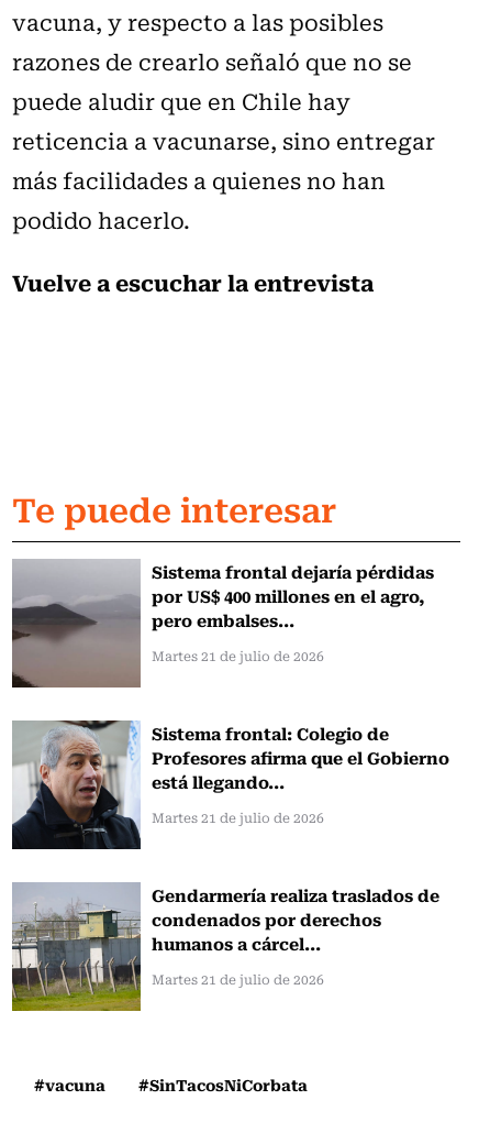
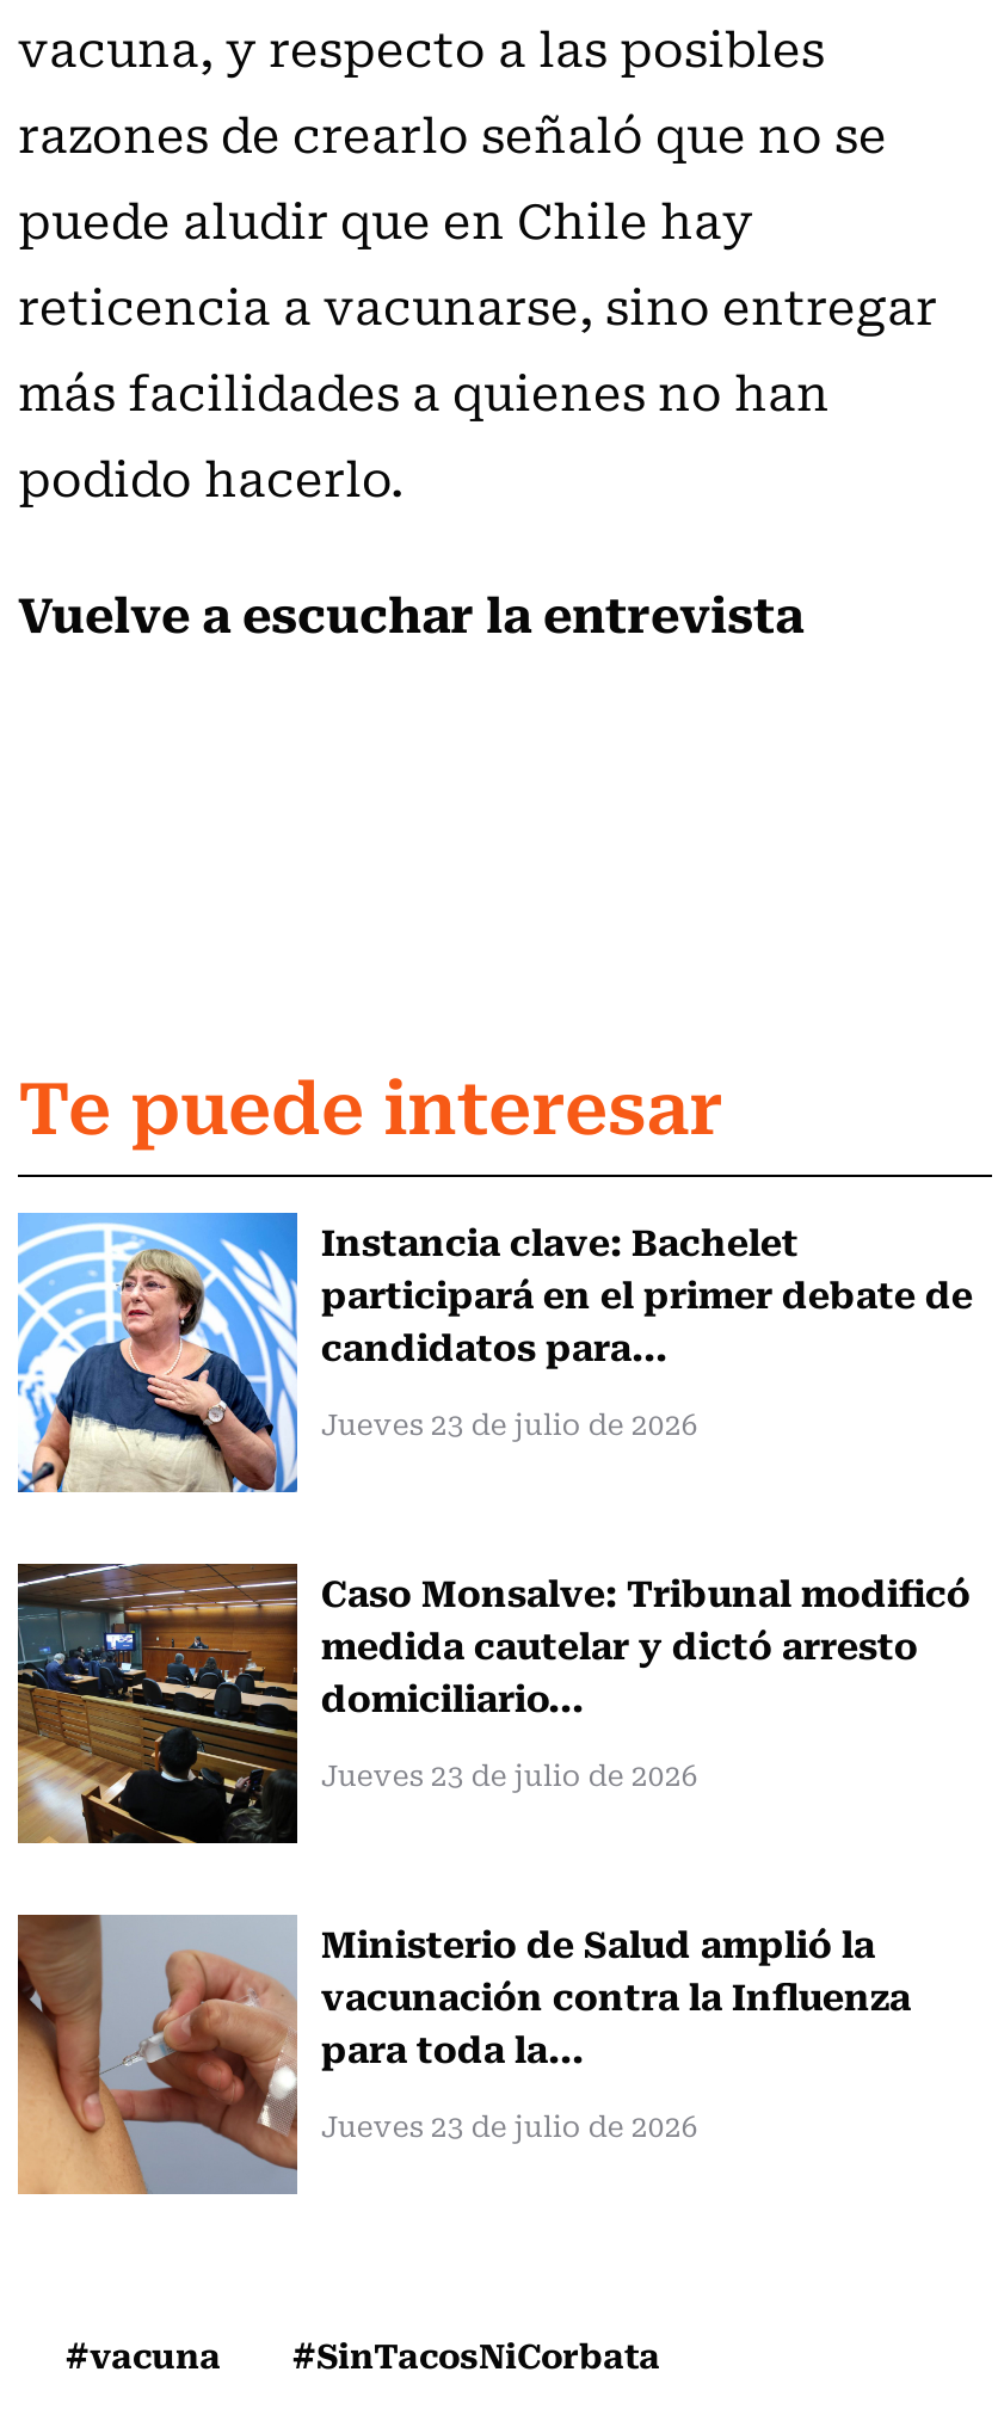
- [image]
- Sistema frontal dejaría pérdidas
- por US$ 400 millones en el agro,
- pero embalses...
+ [image]
+ Instancia clave: Bachelet
+ participará en el primer debate de
+ candidatos para...

- Martes 21 de julio de 2026
+ Jueves 23 de julio de 2026

- [image]
- Sistema frontal: Colegio de
- Profesores afirma que el Gobierno
- está llegando...
+ [image]
+ Caso Monsalve: Tribunal modificó
+ medida cautelar y dictó arresto
+ domiciliario...

- Martes 21 de julio de 2026
+ Jueves 23 de julio de 2026

- [image]
- Gendarmería realiza traslados de
- condenados por derechos
- humanos a cárcel...
+ [image]
+ Ministerio de Salud amplió la
+ vacunación contra la Influenza
+ para toda la...

- Martes 21 de julio de 2026
+ Jueves 23 de julio de 2026
